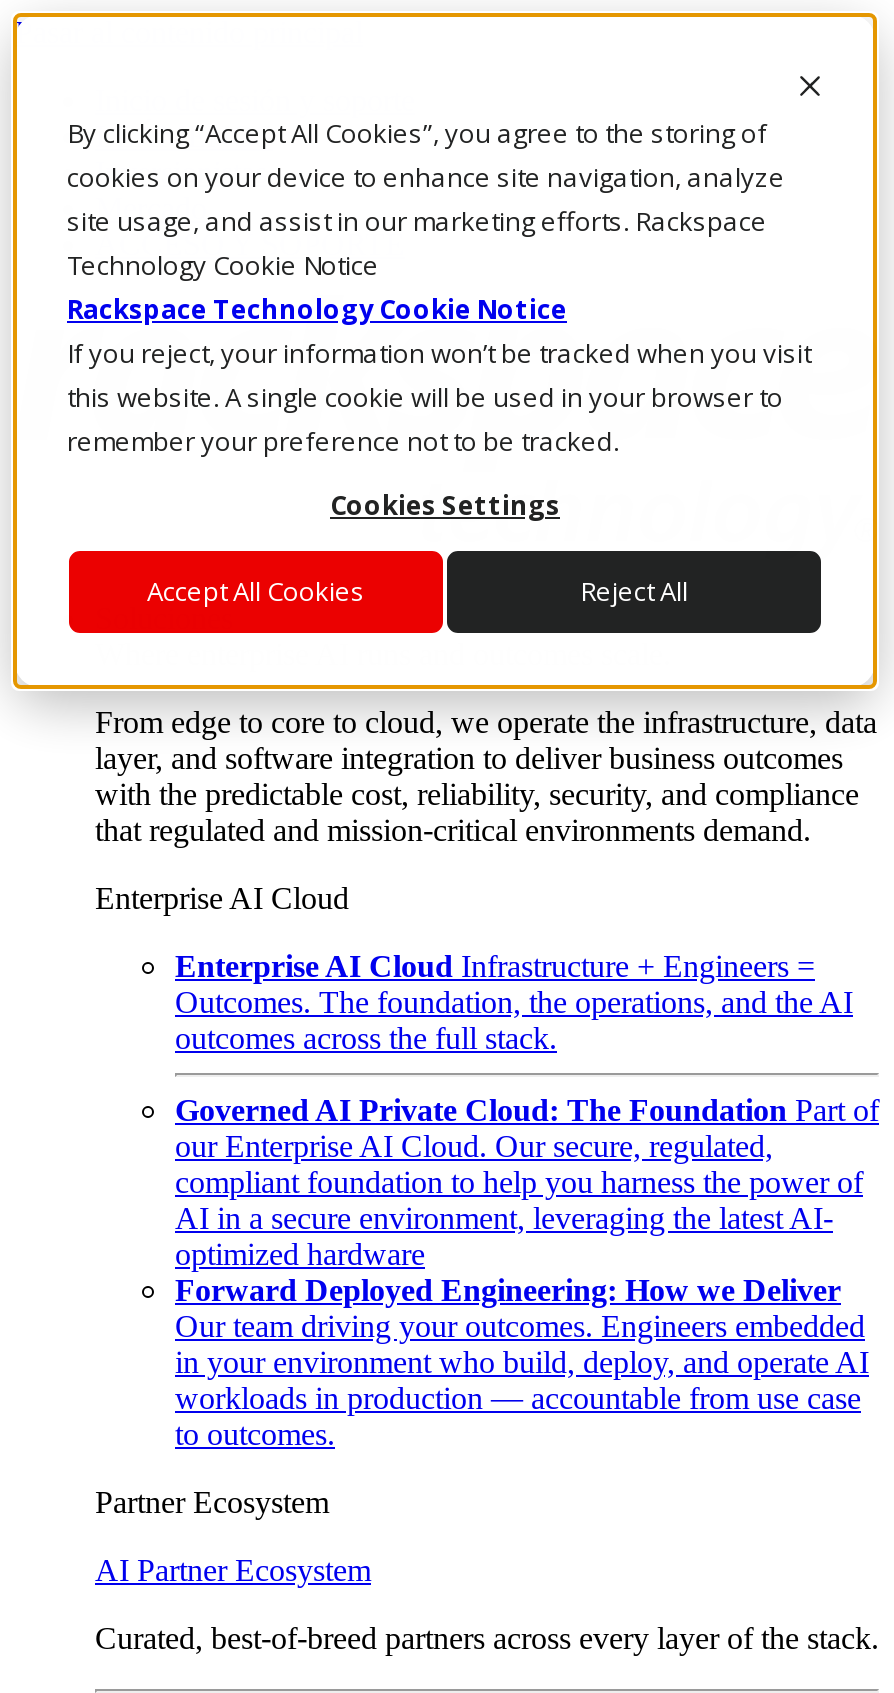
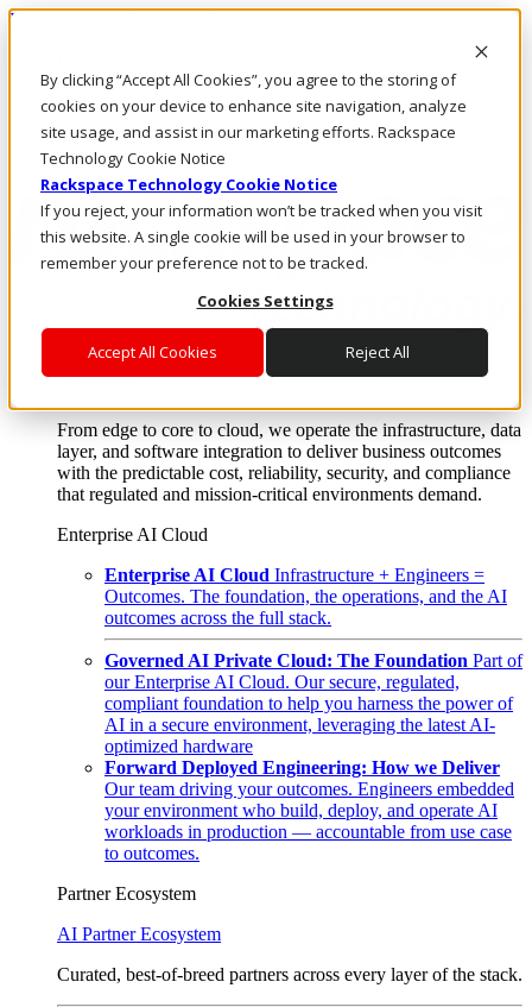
- in your environment who build, deploy, and operate AI
+ your environment who build, deploy, and operate AI
